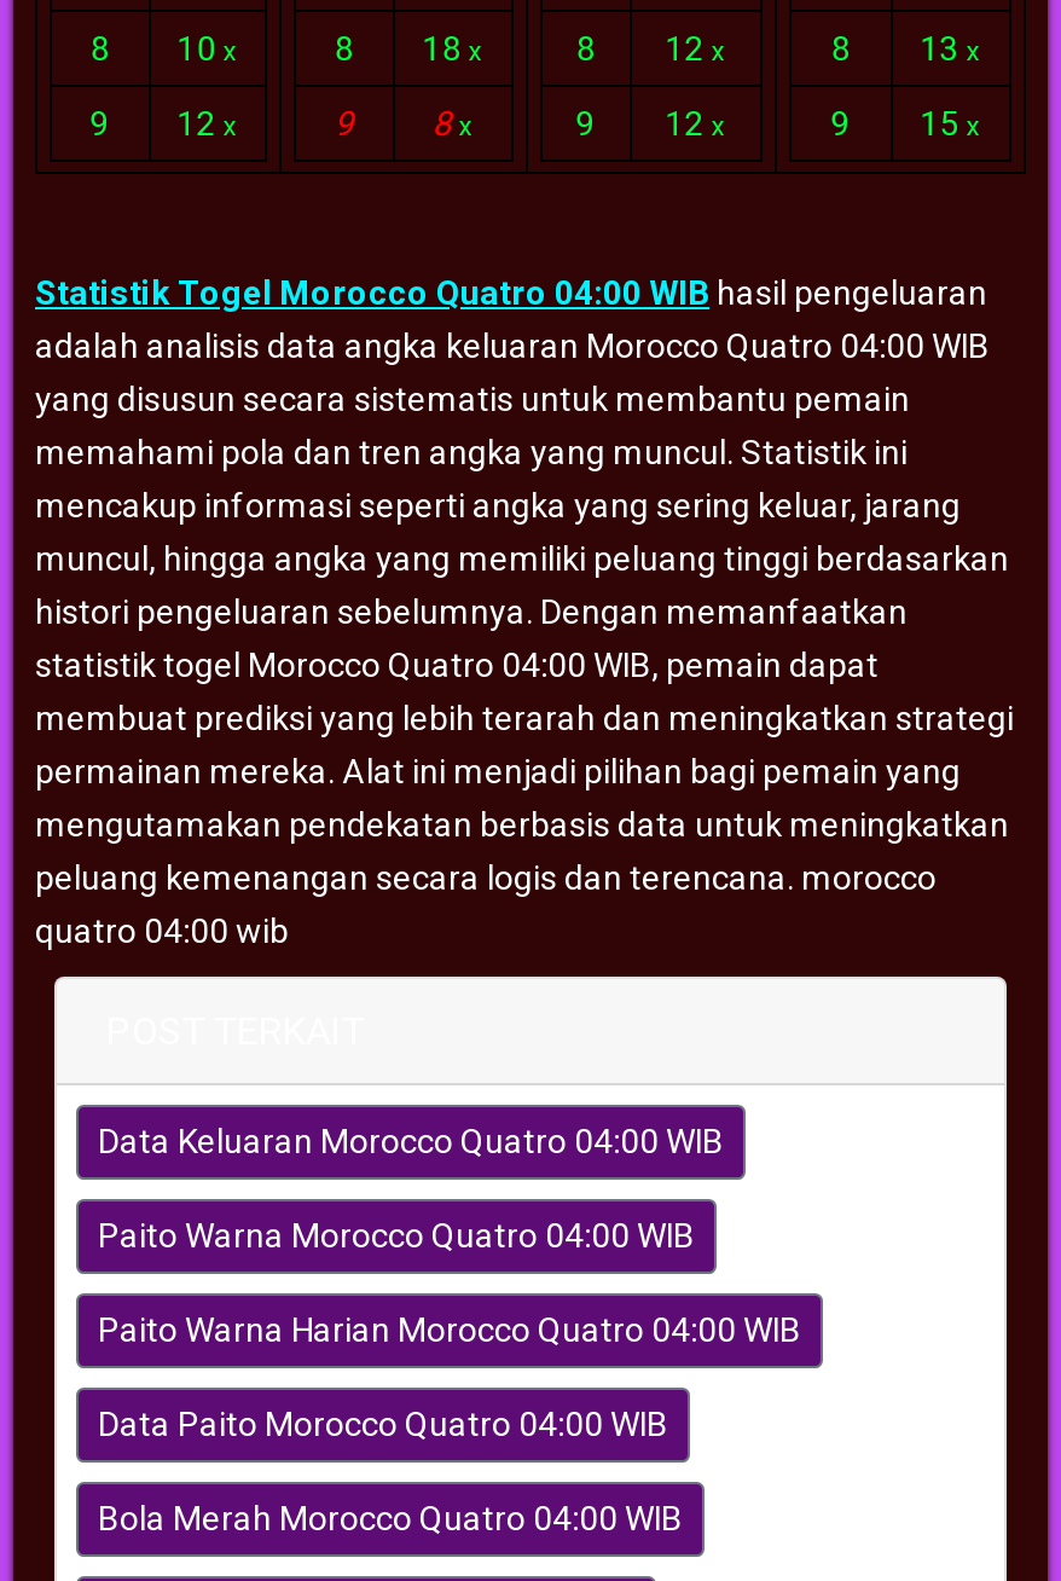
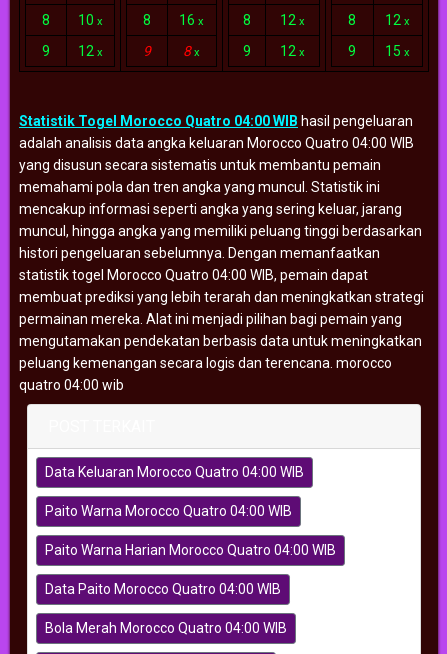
- 8 18 x
+ 8 16 x

- 8 13 x
+ 8 12 x
